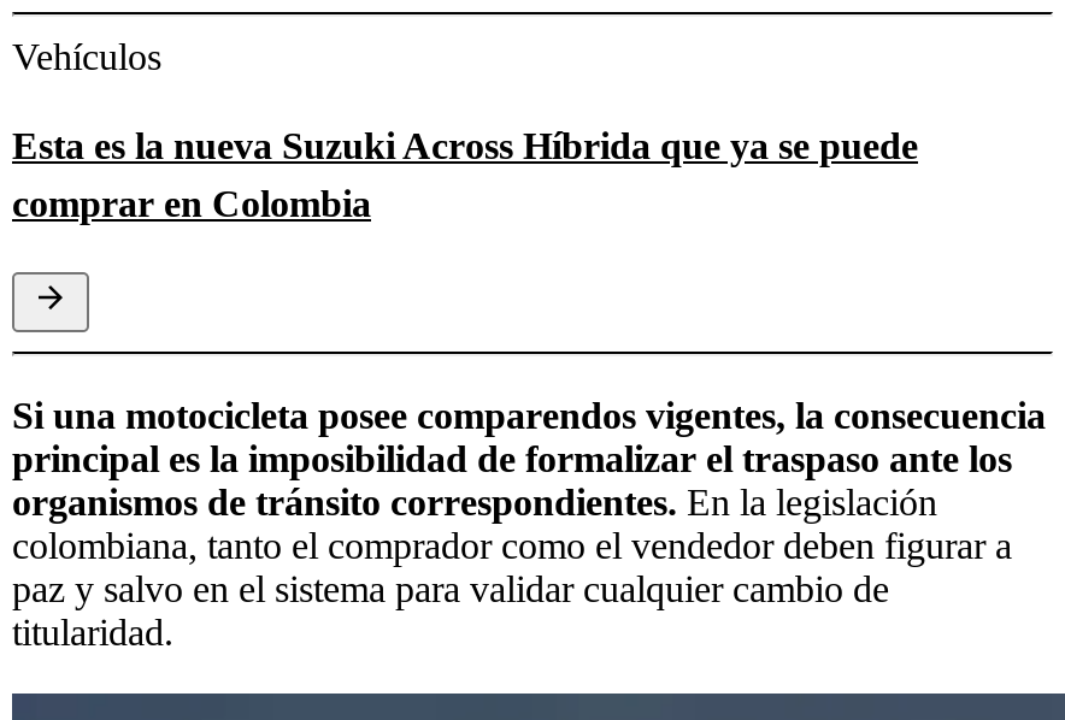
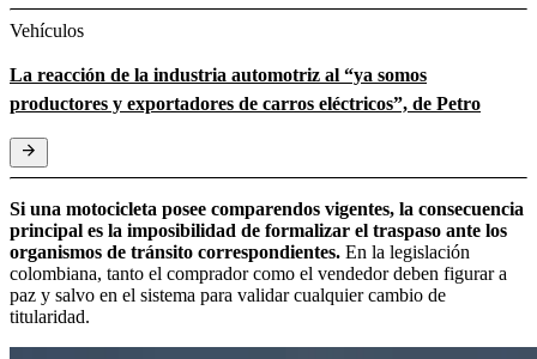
- Esta es la nueva Suzuki Across Híbrida que ya se puede
- comprar en Colombia
+ La reacción de la industria automotriz al “ya somos
+ productores y exportadores de carros eléctricos”, de Petro
